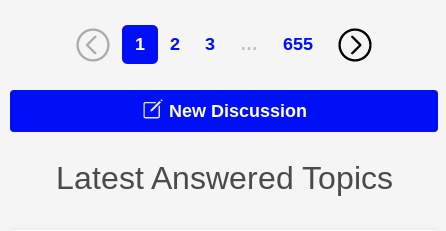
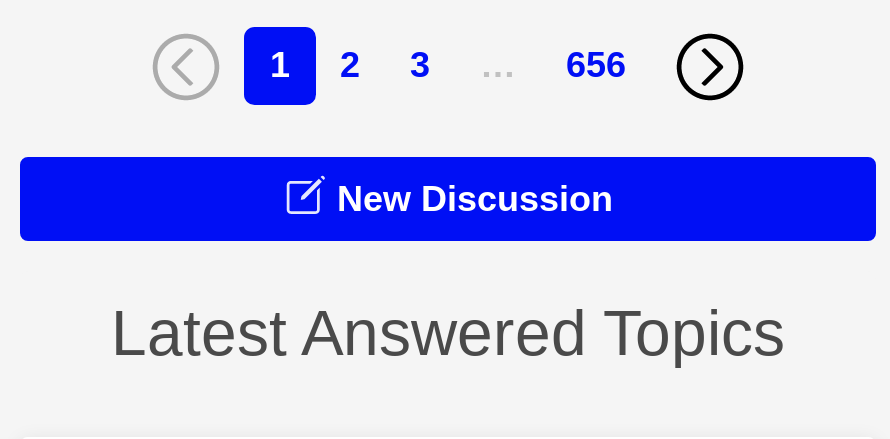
- 655
+ 656
